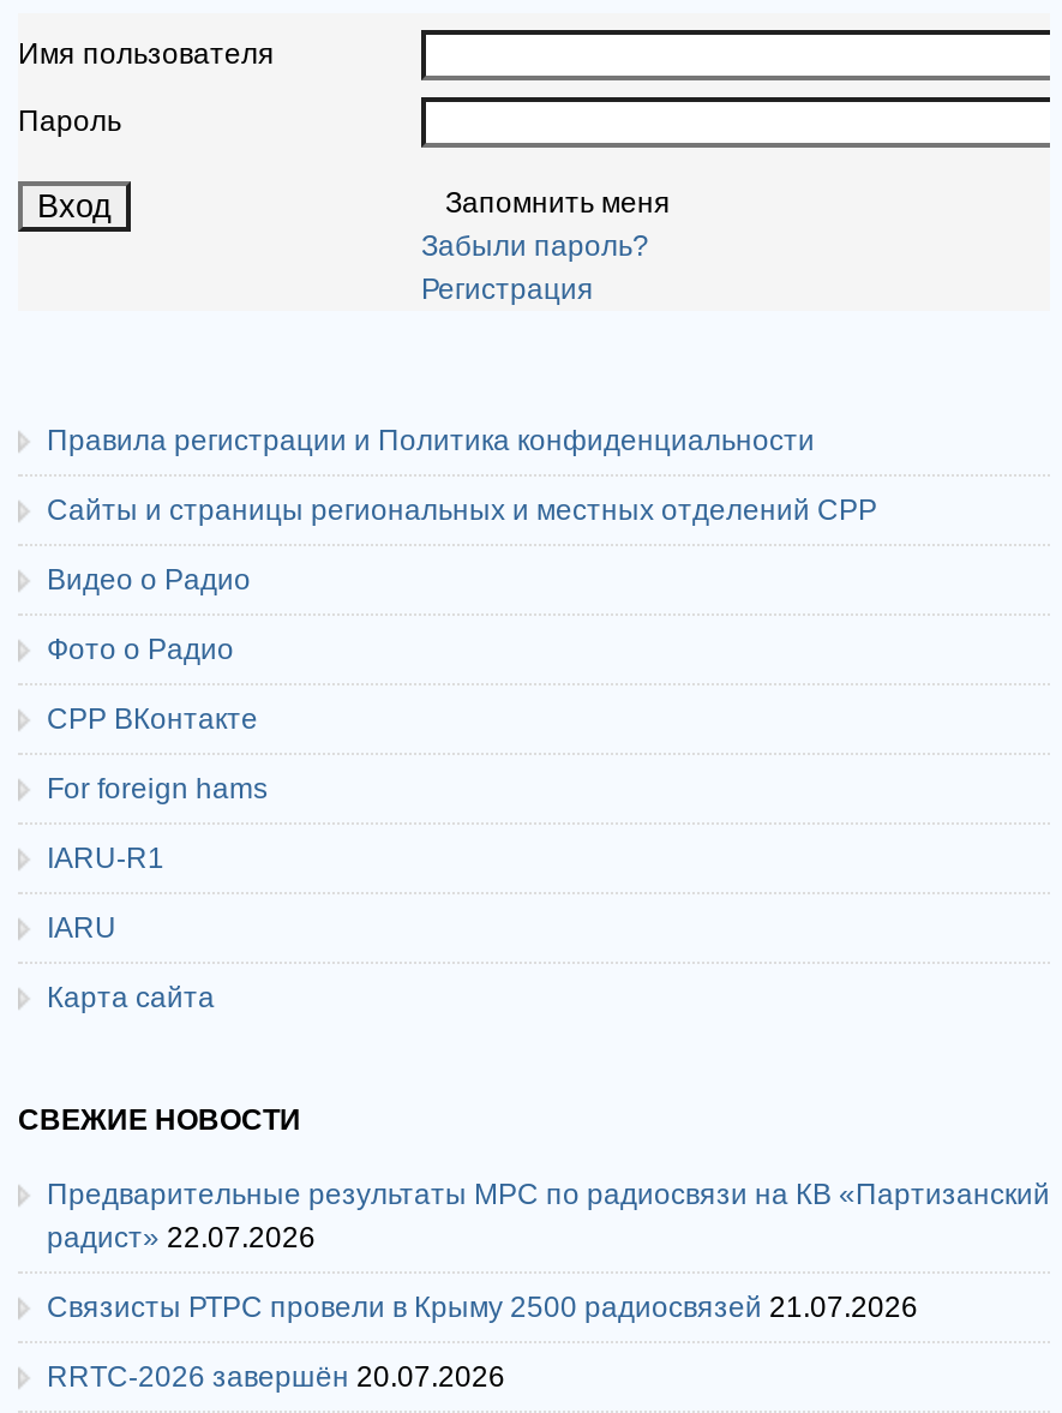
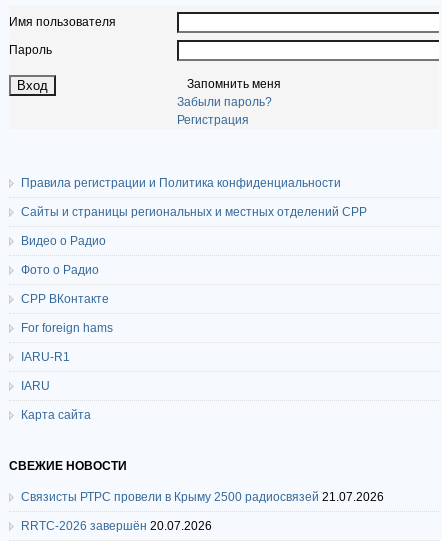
- Предварительные результаты МРС по радиосвязи на КВ «Партизанский
- радист» 22.07.2026
